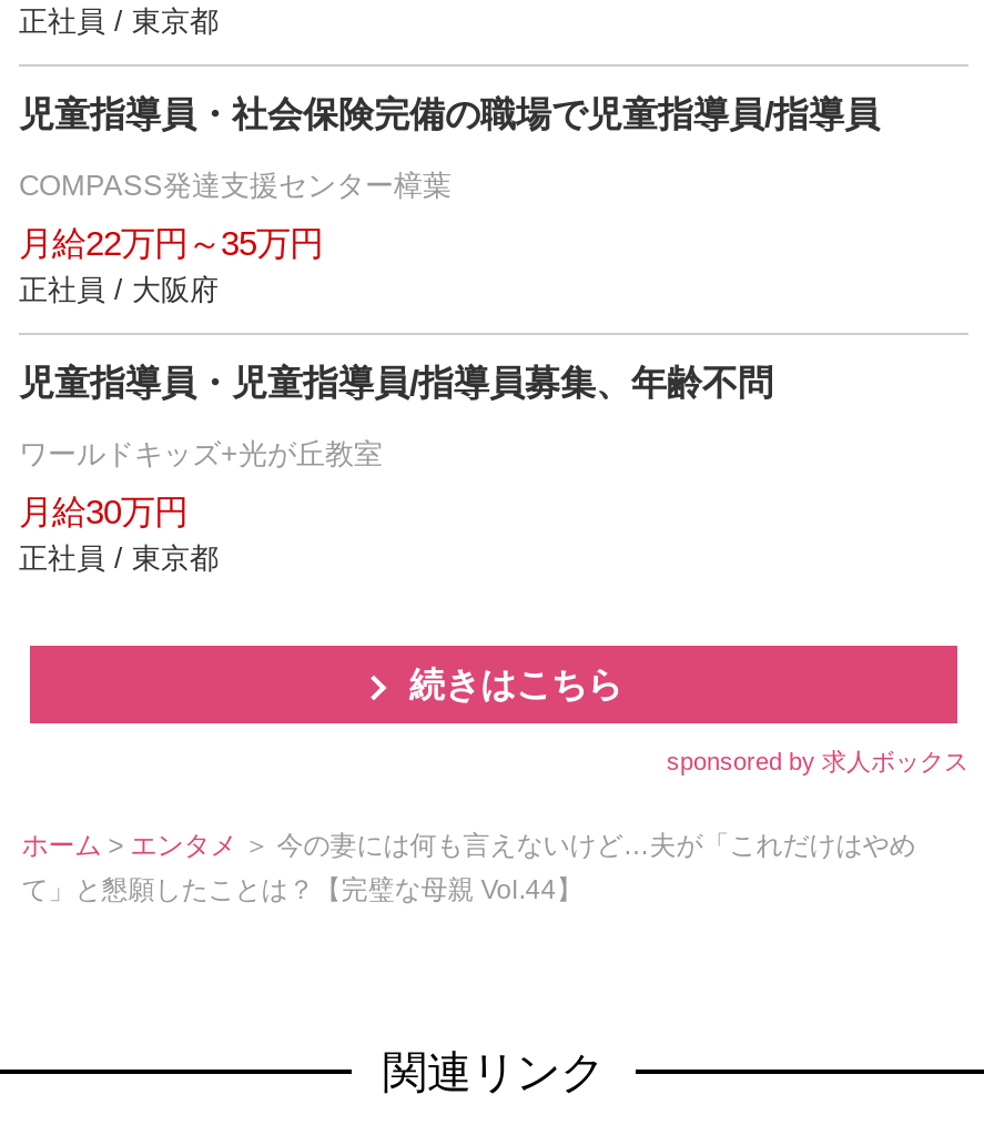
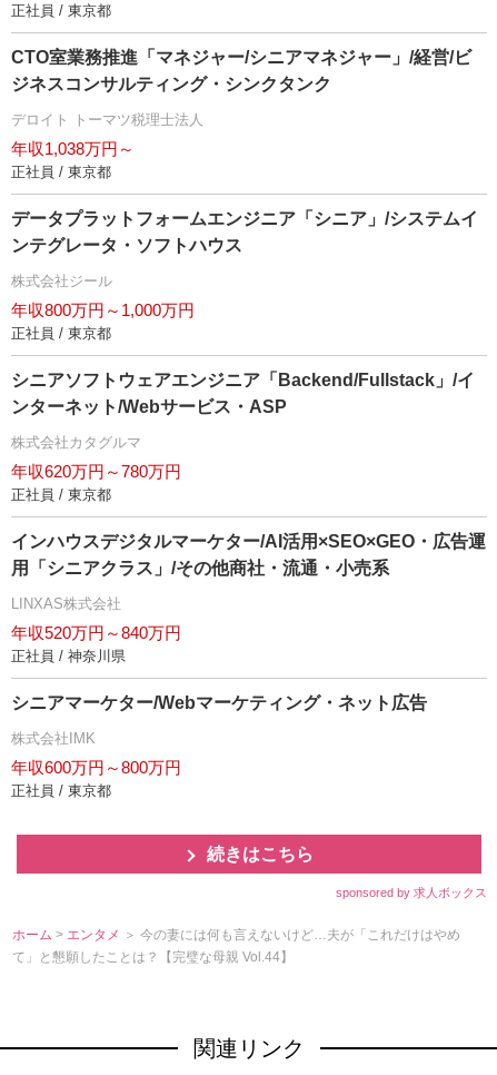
- 児童指導員・社会保険完備の職場で児童指導員/指導員
- COMPASS発達支援センター樟葉
- 月給22万円～35万円
- 正社員 / 大阪府
- 児童指導員・児童指導員/指導員募集、年齢不問
- ワールドキッズ+光が丘教室
- 月給30万円
+ CTO室業務推進「マネジャー/シニアマネジャー」/経営/ビ
+ ジネスコンサルティング・シンクタンク
+ デロイト トーマツ税理士法人
+ 年収1,038万円～
+ 正社員 / 東京都
+ データプラットフォームエンジニア「シニア」/システムイ
+ ンテグレータ・ソフトハウス
+ 株式会社ジール
+ 年収800万円～1,000万円
+ 正社員 / 東京都
+ シニアソフトウェアエンジニア「Backend/Fullstack」/イ
+ ンターネット/Webサービス・ASP
+ 株式会社カタグルマ
+ 年収620万円～780万円
+ 正社員 / 東京都
+ インハウスデジタルマーケター/AI活用×SEO×GEO・広告運
+ 用「シニアクラス」/その他商社・流通・小売系
+ LINXAS株式会社
+ 年収520万円～840万円
+ 正社員 / 神奈川県
+ シニアマーケター/Webマーケティング・ネット広告
+ 株式会社IMK
+ 年収600万円～800万円
